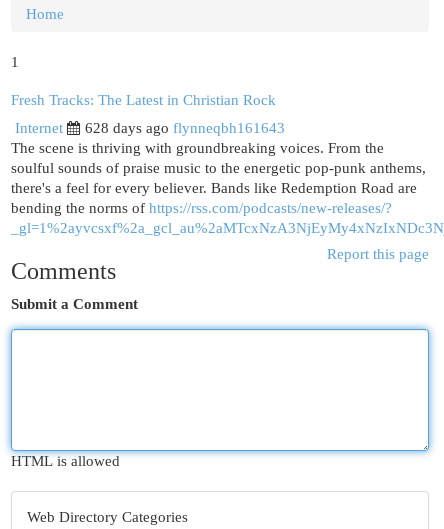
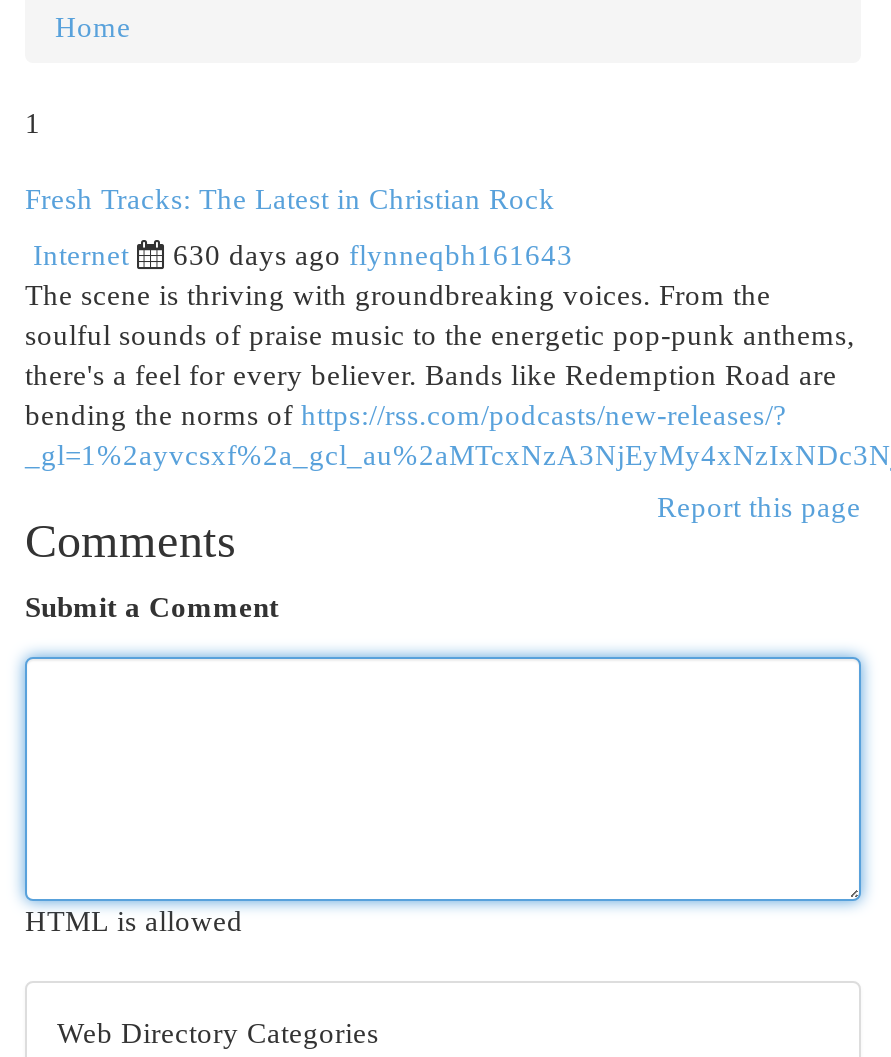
- 628 days ago flynneqbh161643
+ 630 days ago flynneqbh161643
